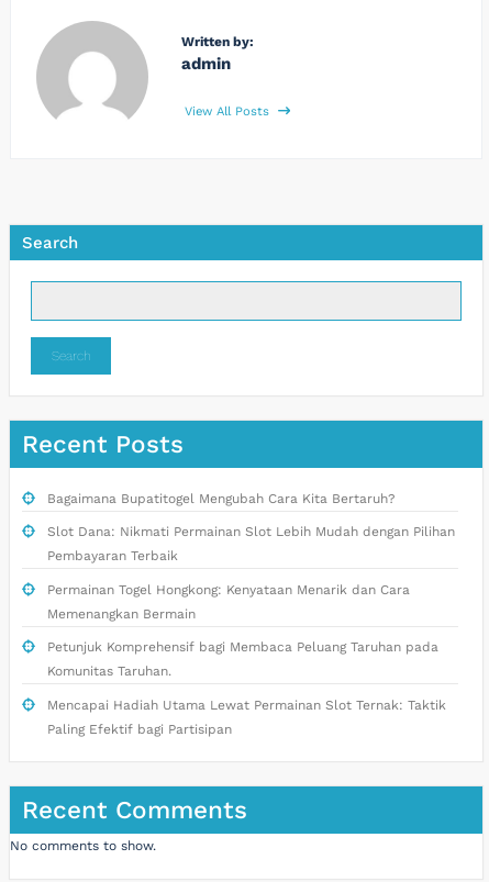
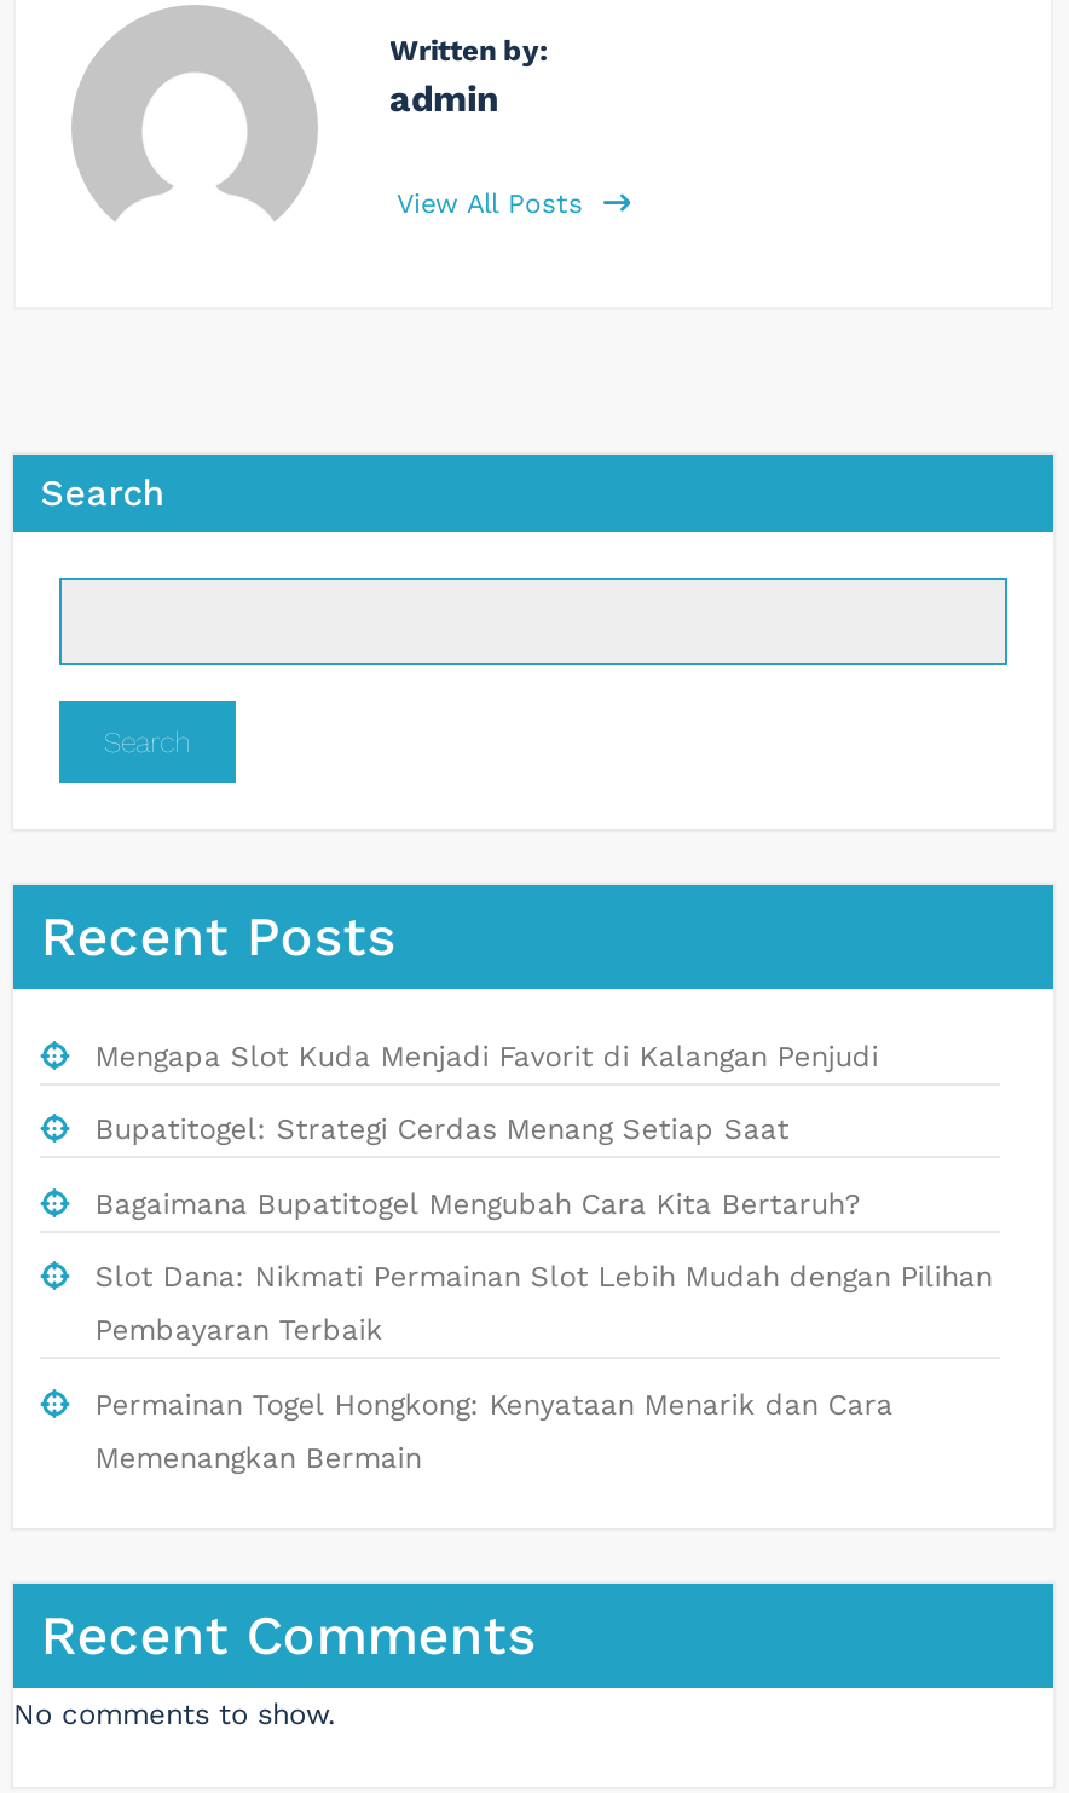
+ Mengapa Slot Kuda Menjadi Favorit di Kalangan Penjudi
+ Bupatitogel: Strategi Cerdas Menang Setiap Saat

moved down: Bagaimana Bupatitogel Mengubah Cara Kita Bertaruh? | Slot Dana: Nikmati Permainan Slot Lebih Mudah dengan Pilihan | Pembayaran Terbaik | Permainan Togel Hongkong: Kenyataan Menarik dan Cara | Memenangkan Bermain

- Petunjuk Komprehensif bagi Membaca Peluang Taruhan pada
- Komunitas Taruhan.
- Mencapai Hadiah Utama Lewat Permainan Slot Ternak: Taktik
- Paling Efektif bagi Partisipan
